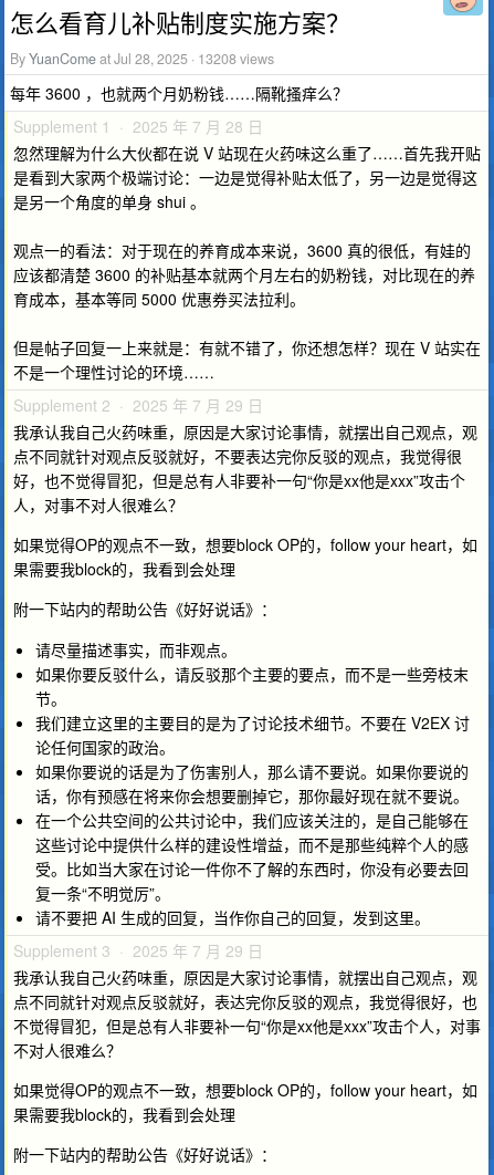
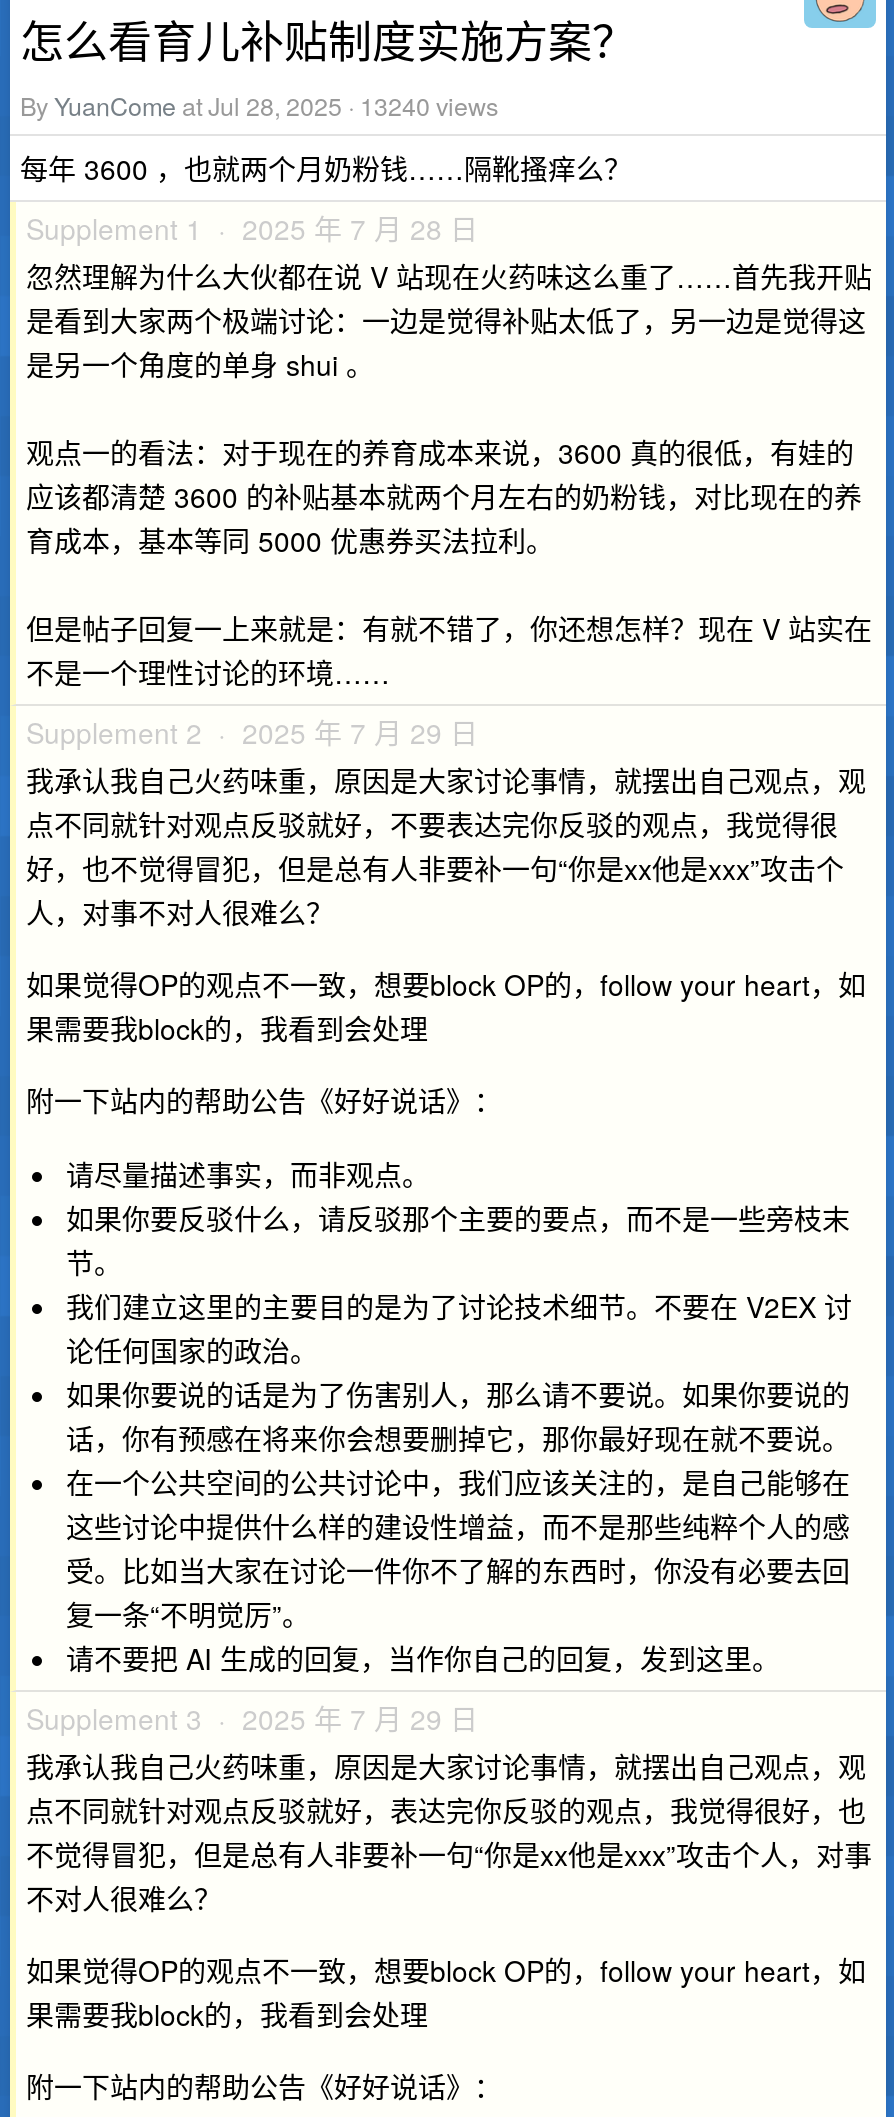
- ByYuanCome at Jul 28, 2025 · 13208 views
+ ByYuanCome at Jul 28, 2025 · 13240 views
